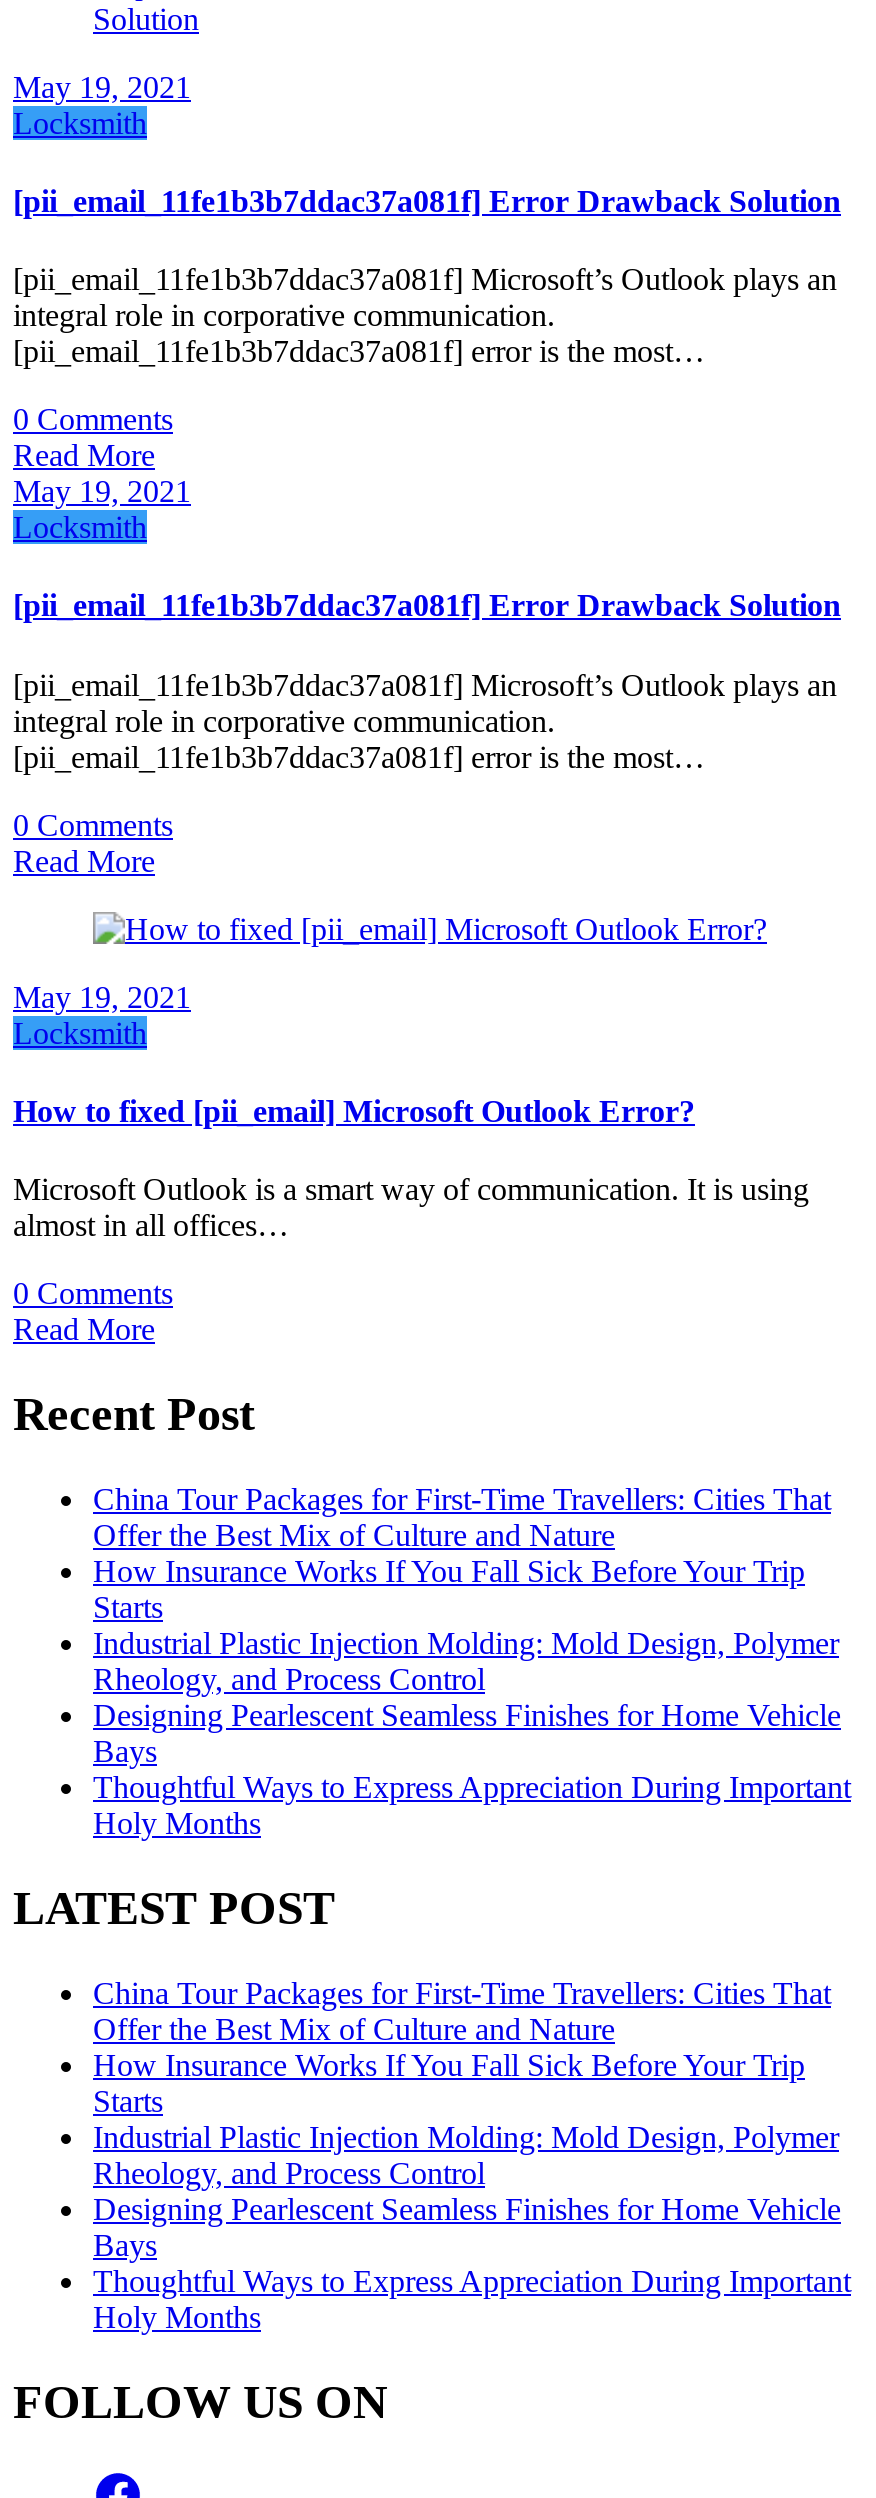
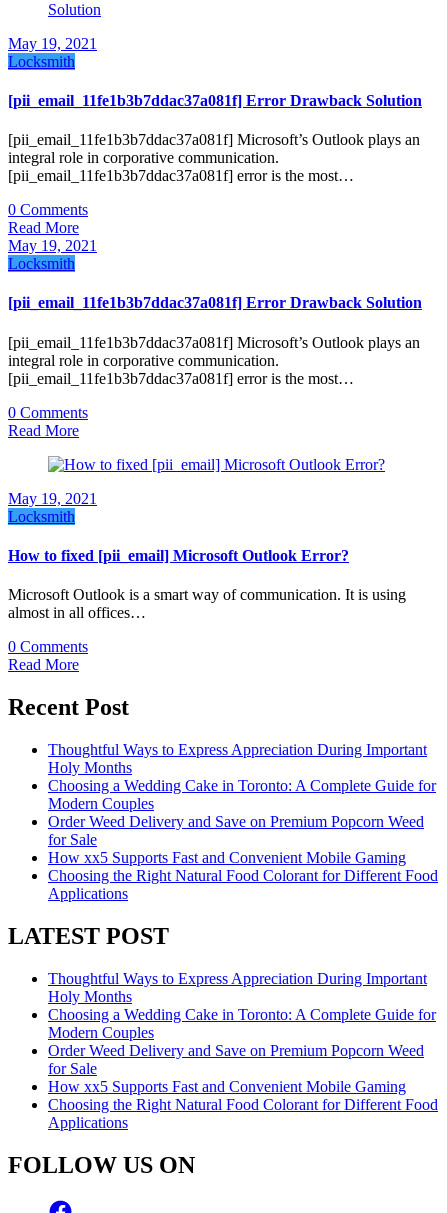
- China Tour Packages for First-Time Travellers: Cities That
- Offer the Best Mix of Culture and Nature
- How Insurance Works If You Fall Sick Before Your Trip
- Starts
- Industrial Plastic Injection Molding: Mold Design, Polymer
- Rheology, and Process Control
- Designing Pearlescent Seamless Finishes for Home Vehicle
- Bays

moved up: Thoughtful Ways to Express Appreciation During Important | Holy Months

+ Choosing a Wedding Cake in Toronto: A Complete Guide for
+ Modern Couples
+ Order Weed Delivery and Save on Premium Popcorn Weed
+ for Sale
+ How xx5 Supports Fast and Convenient Mobile Gaming
+ Choosing the Right Natural Food Colorant for Different Food
+ Applications

- China Tour Packages for First-Time Travellers: Cities That
- Offer the Best Mix of Culture and Nature
- How Insurance Works If You Fall Sick Before Your Trip
- Starts
- Industrial Plastic Injection Molding: Mold Design, Polymer
- Rheology, and Process Control
- Designing Pearlescent Seamless Finishes for Home Vehicle
- Bays

moved up: Thoughtful Ways to Express Appreciation During Important | Holy Months

+ Choosing a Wedding Cake in Toronto: A Complete Guide for
+ Modern Couples
+ Order Weed Delivery and Save on Premium Popcorn Weed
+ for Sale
+ How xx5 Supports Fast and Convenient Mobile Gaming
+ Choosing the Right Natural Food Colorant for Different Food
+ Applications
